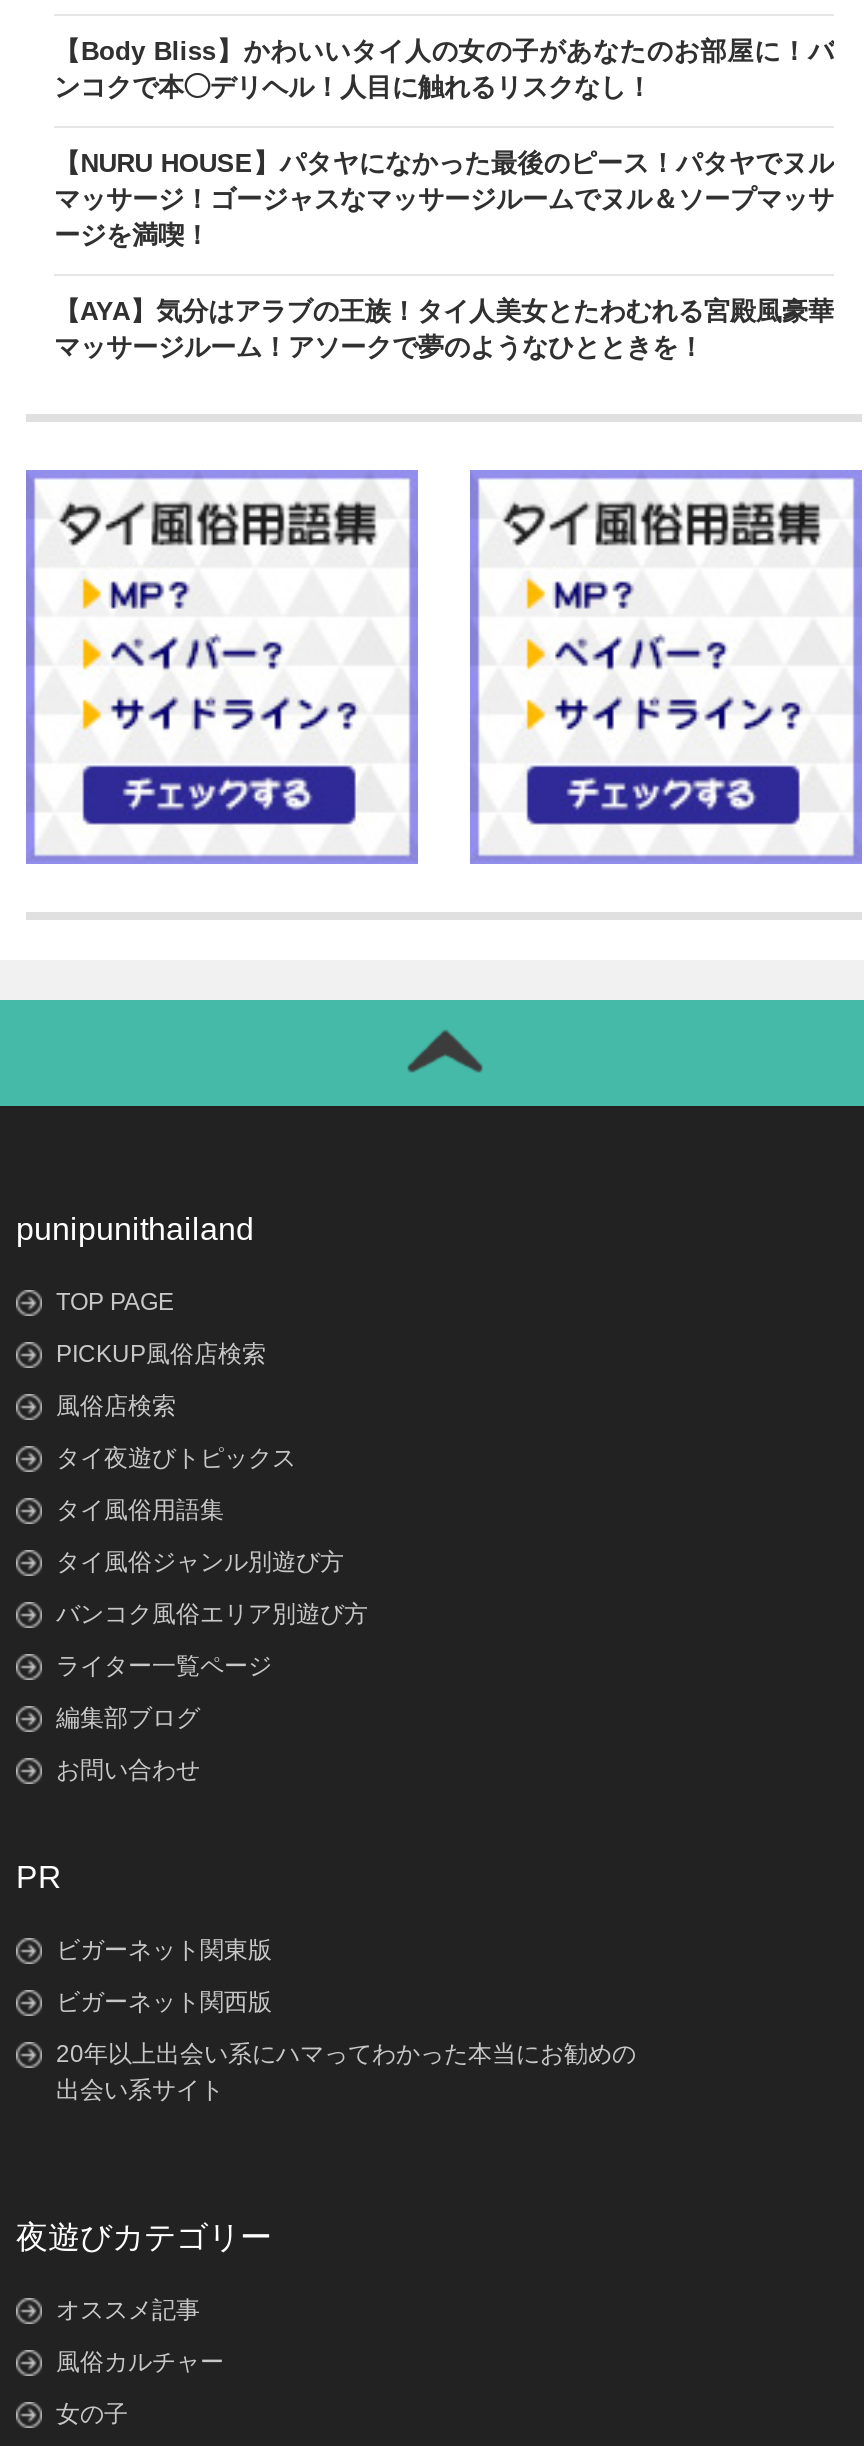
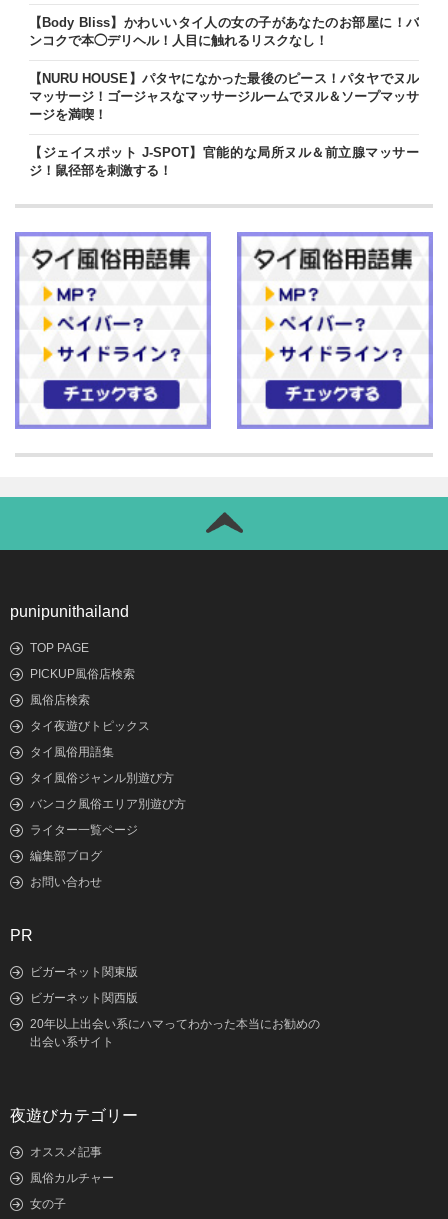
- 【AYA】気分はアラブの王族！タイ人美女とたわむれる宮殿風豪華
- マッサージルーム！アソークで夢のようなひとときを！
+ 【ジェイスポット J-SPOT】官能的な局所ヌル＆前立腺マッサー
+ ジ！鼠径部を刺激する！
